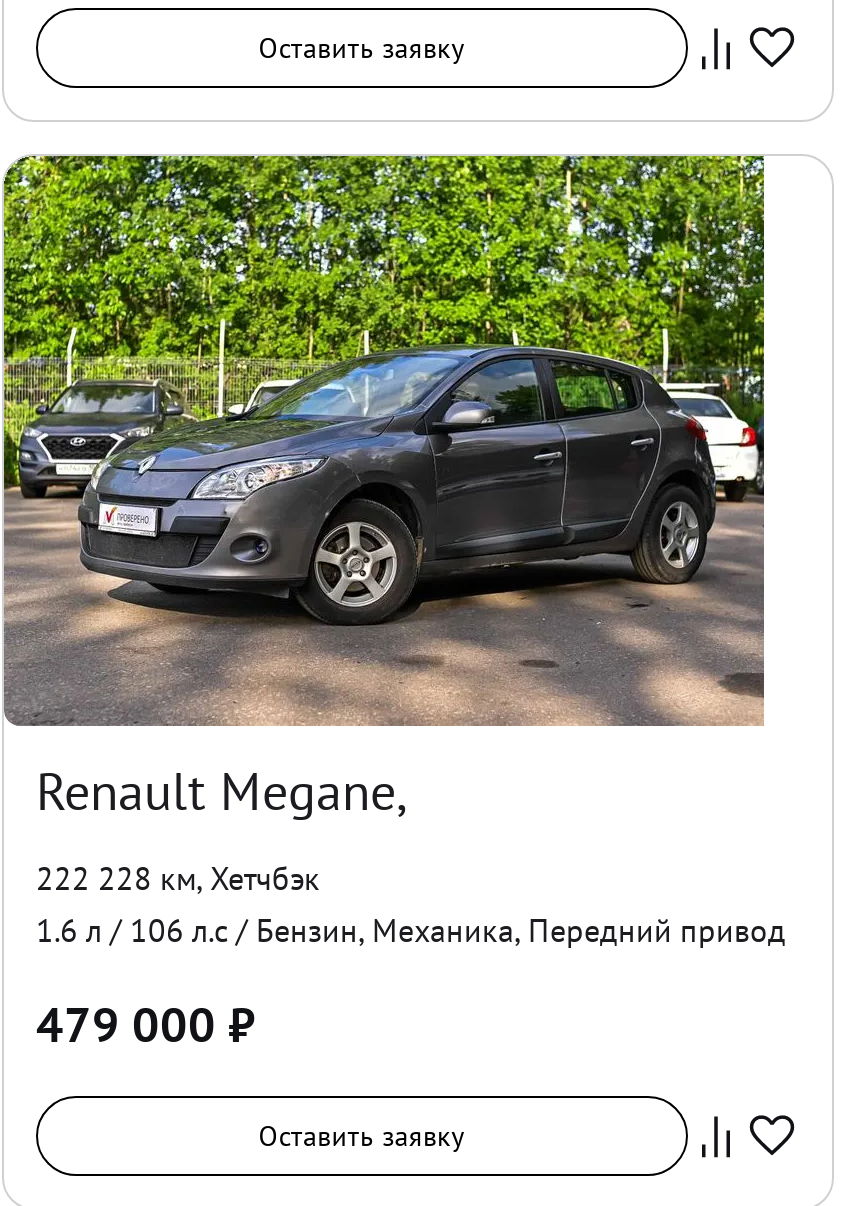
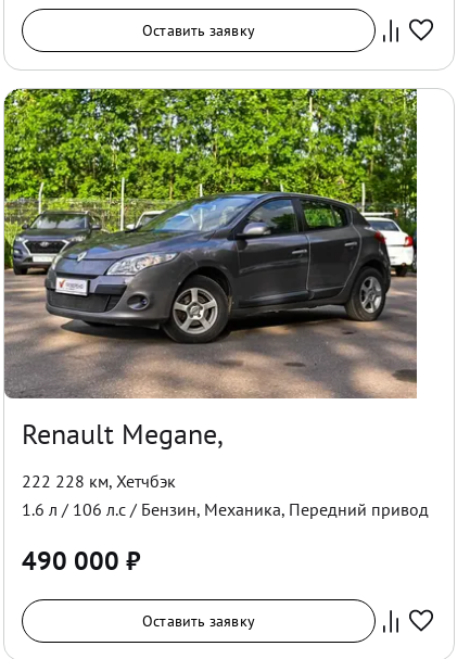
- 479 000 ₽
+ 490 000 ₽
